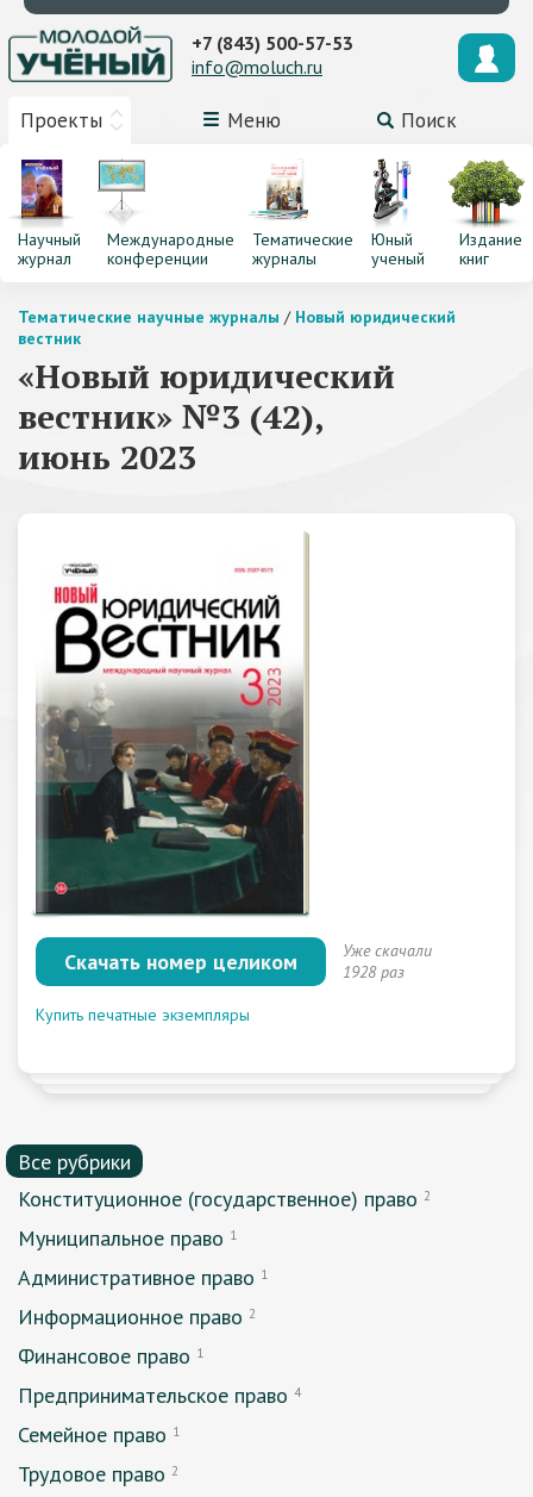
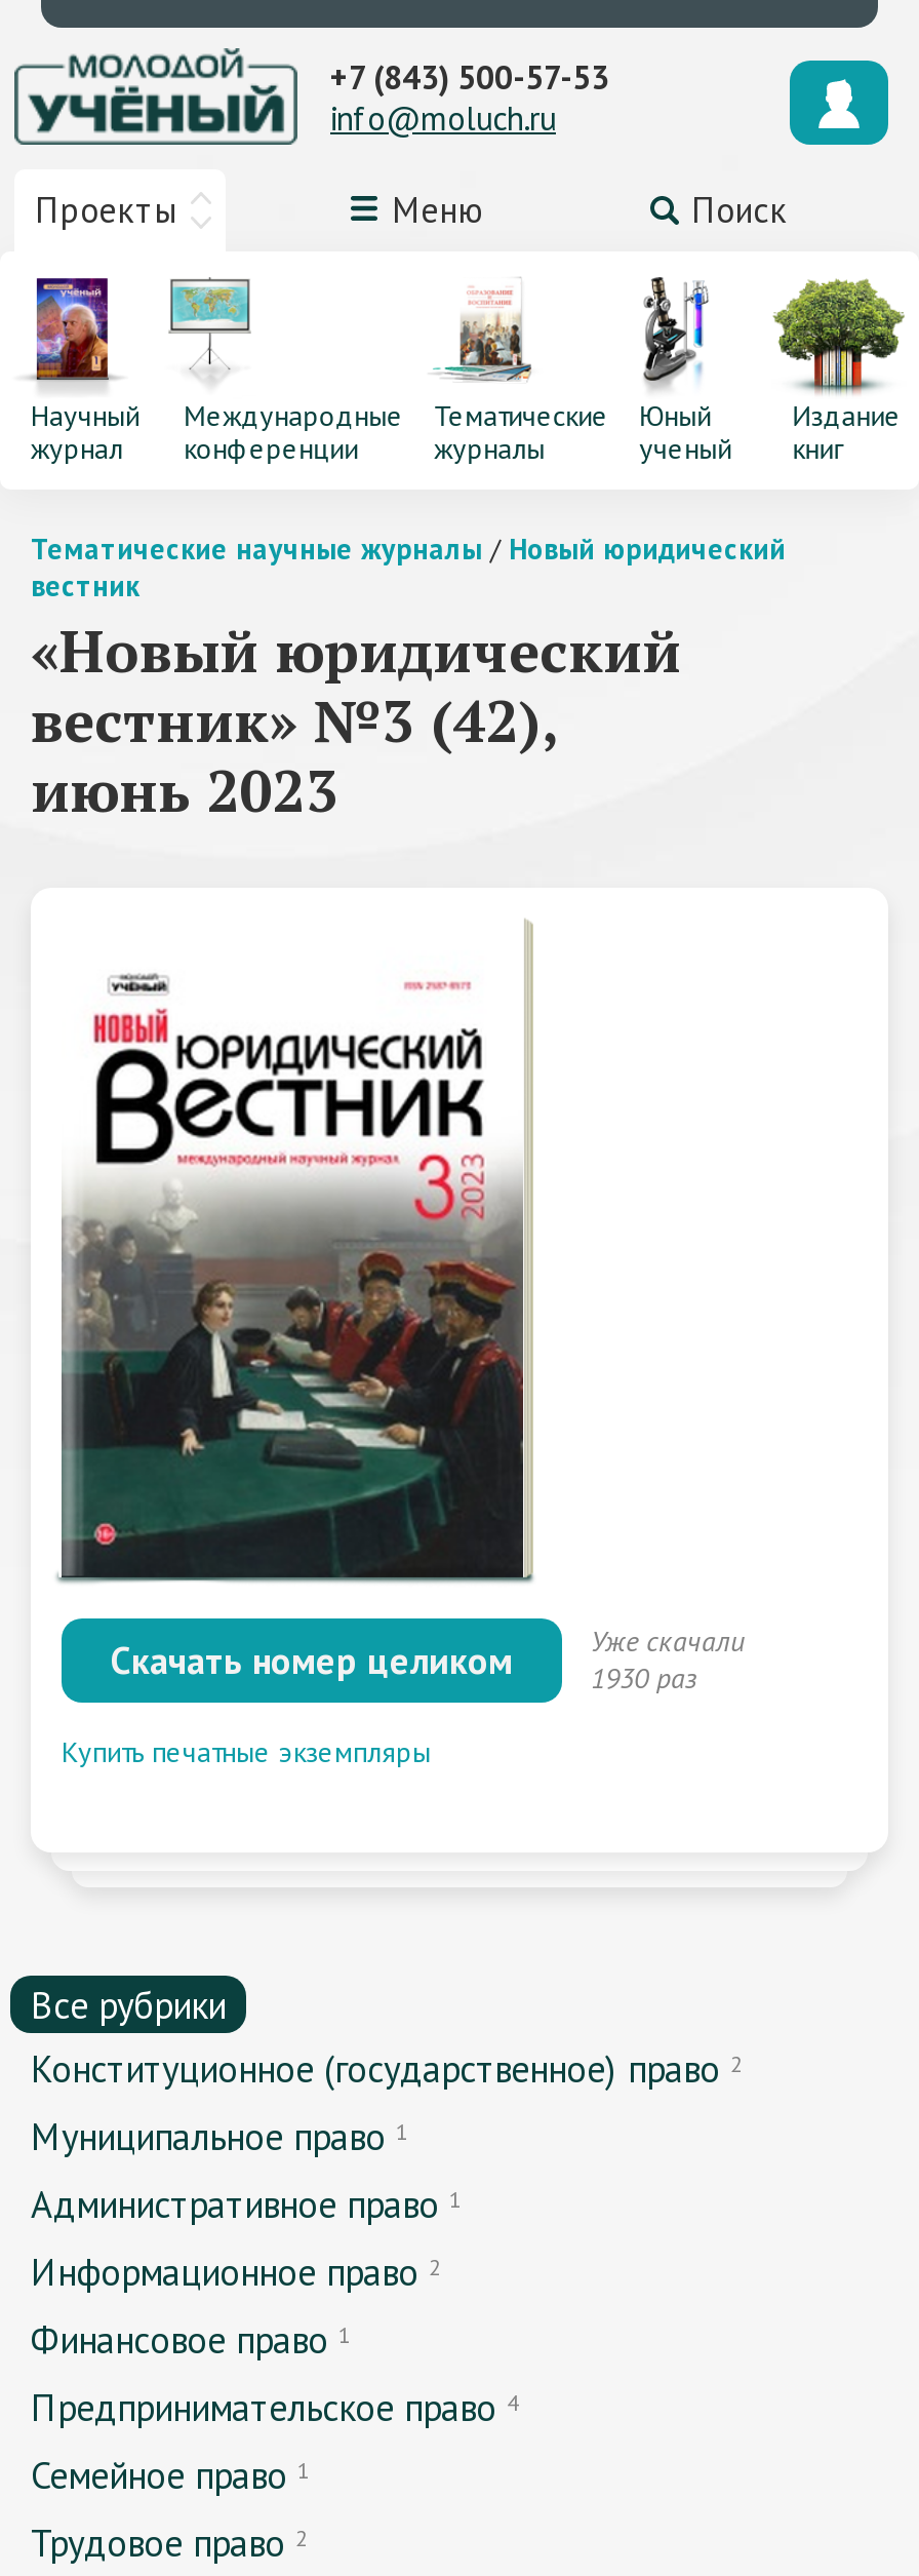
- 1928 раз
+ 1930 раз
